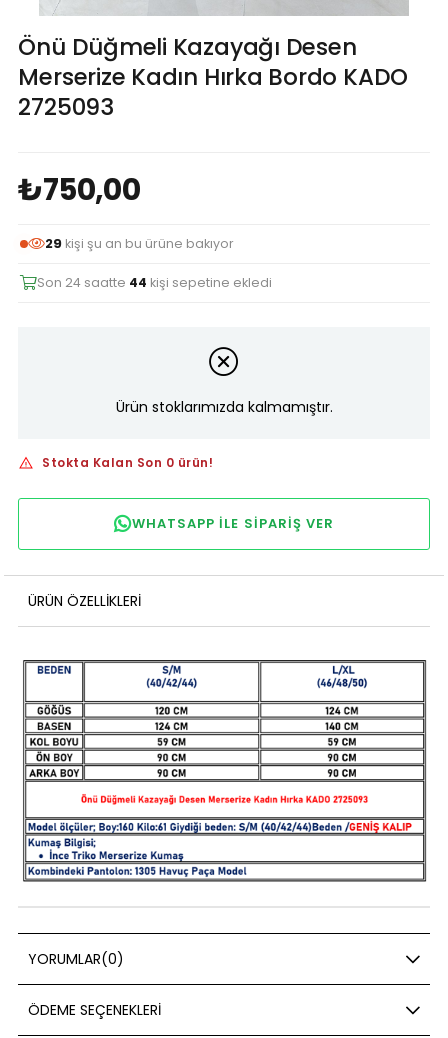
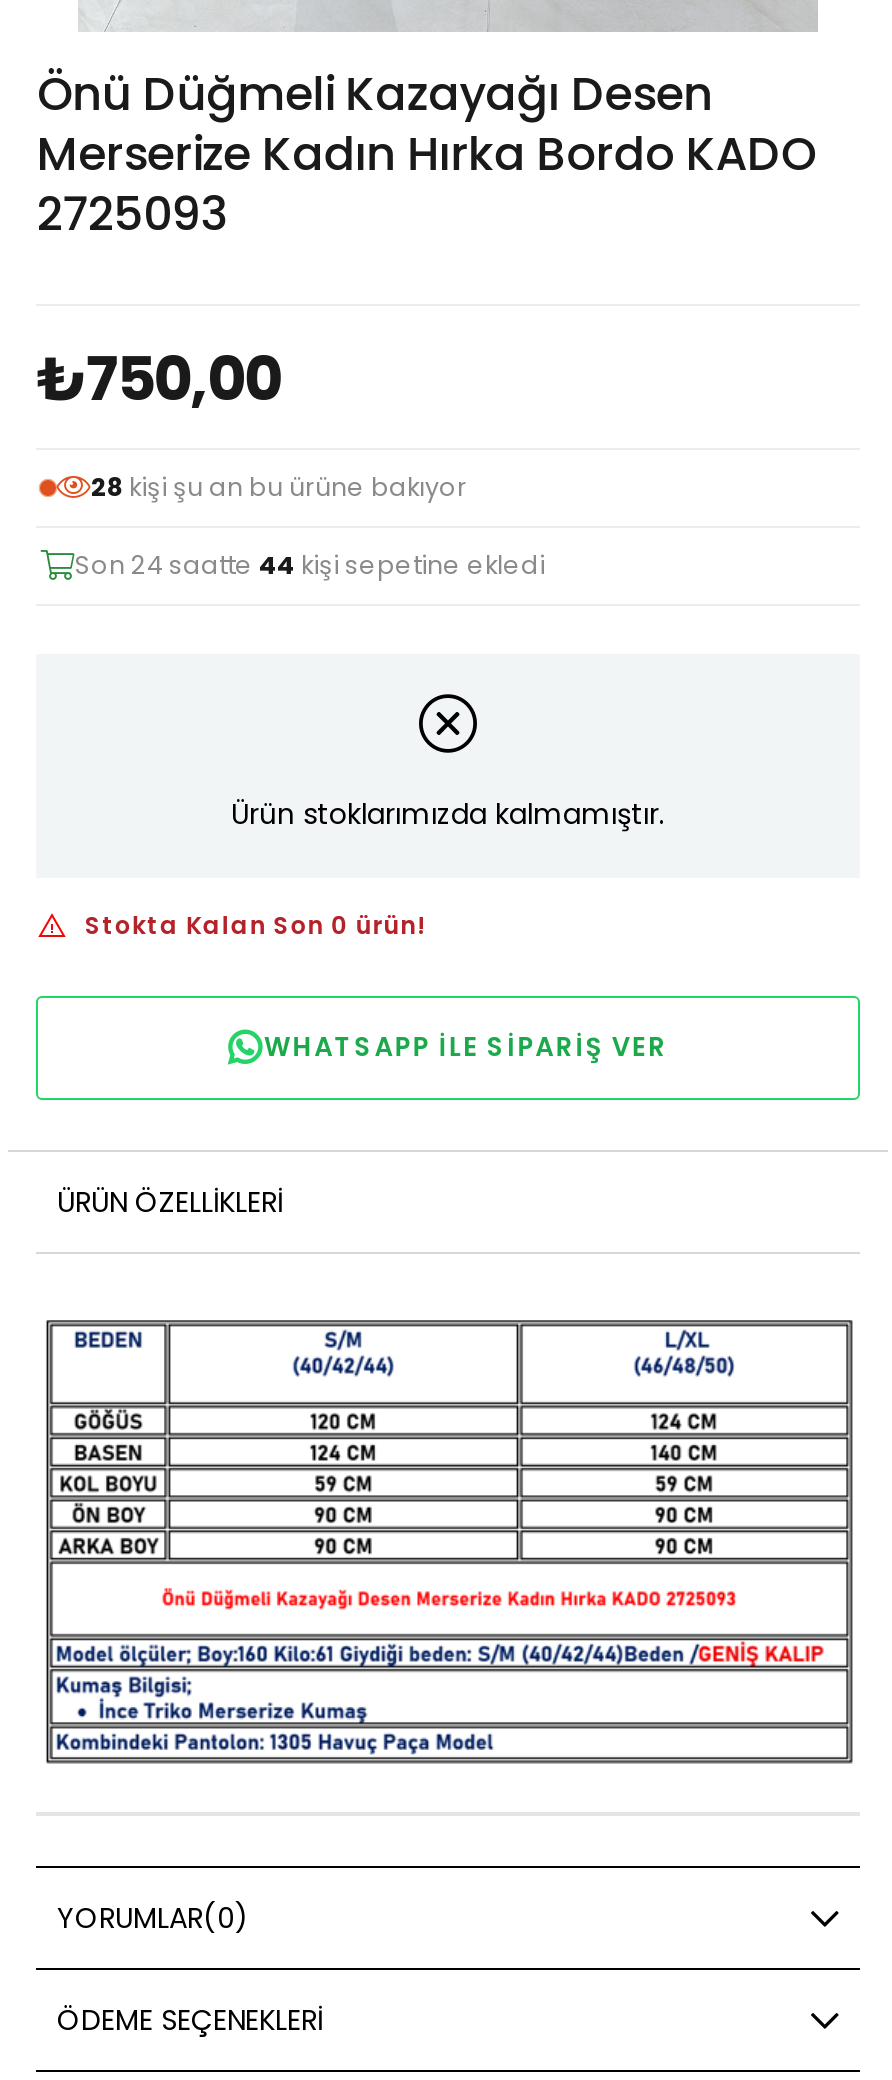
- 29 kişi şu an bu ürüne bakıyor
+ 28 kişi şu an bu ürüne bakıyor
